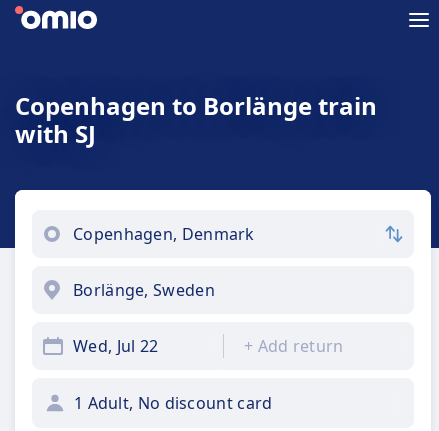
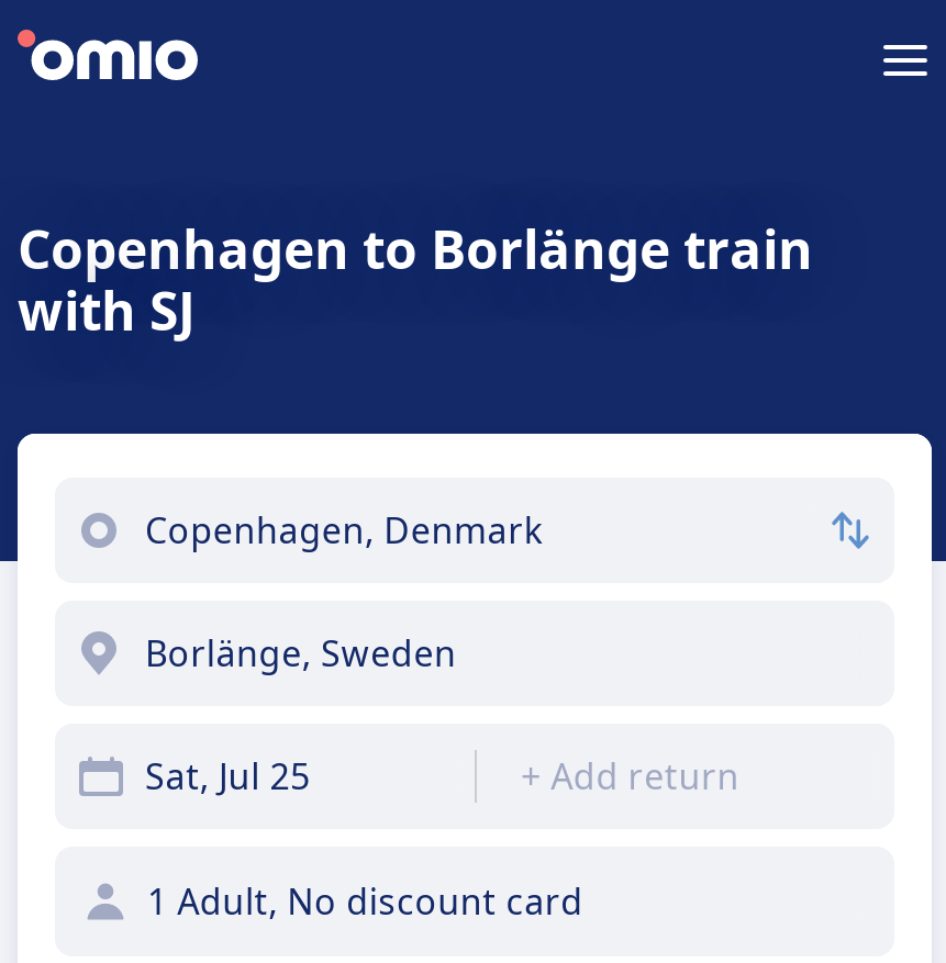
- Wed, Jul 22
+ Sat, Jul 25
